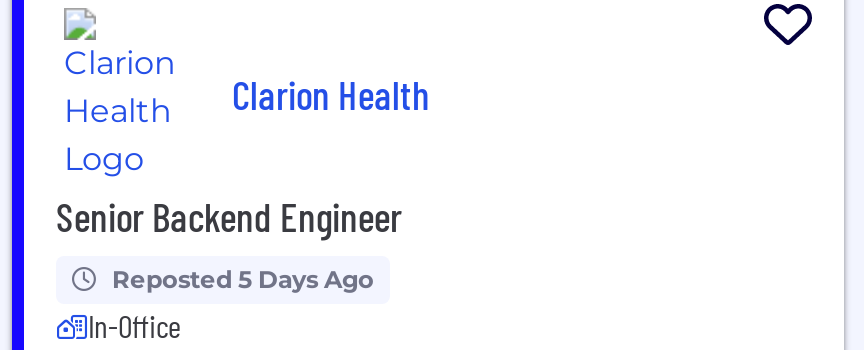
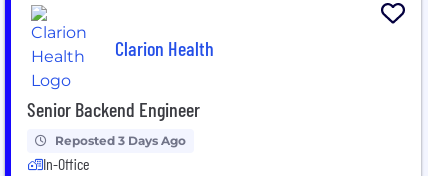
- Reposted 5 Days Ago
+ Reposted 3 Days Ago
